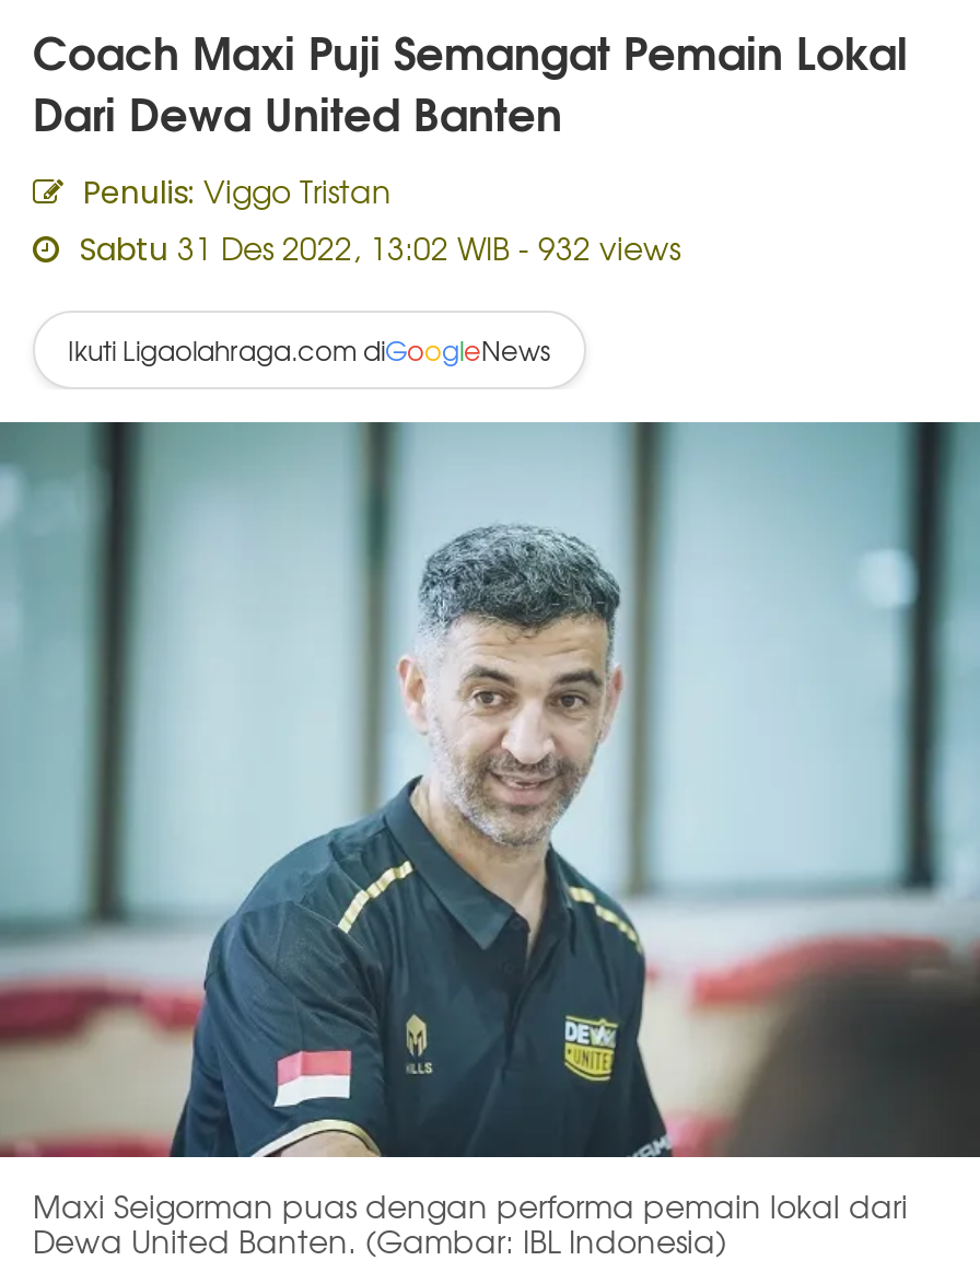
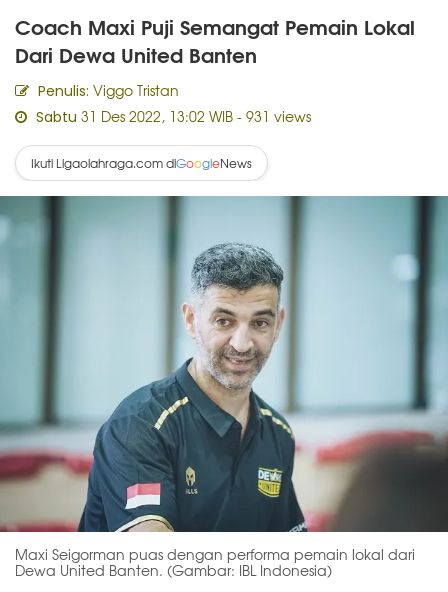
- Sabtu 31 Des 2022, 13:02 WIB - 932 views
+ Sabtu 31 Des 2022, 13:02 WIB - 931 views
